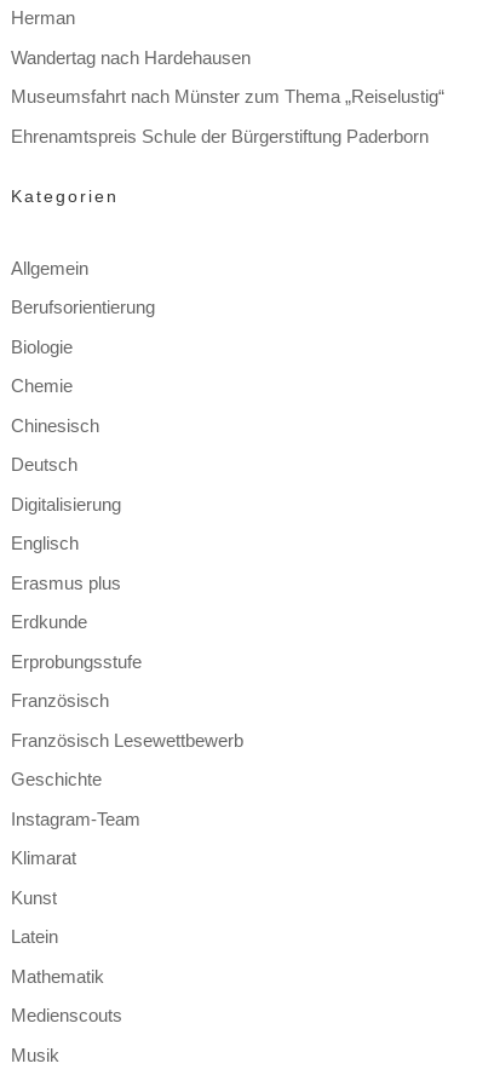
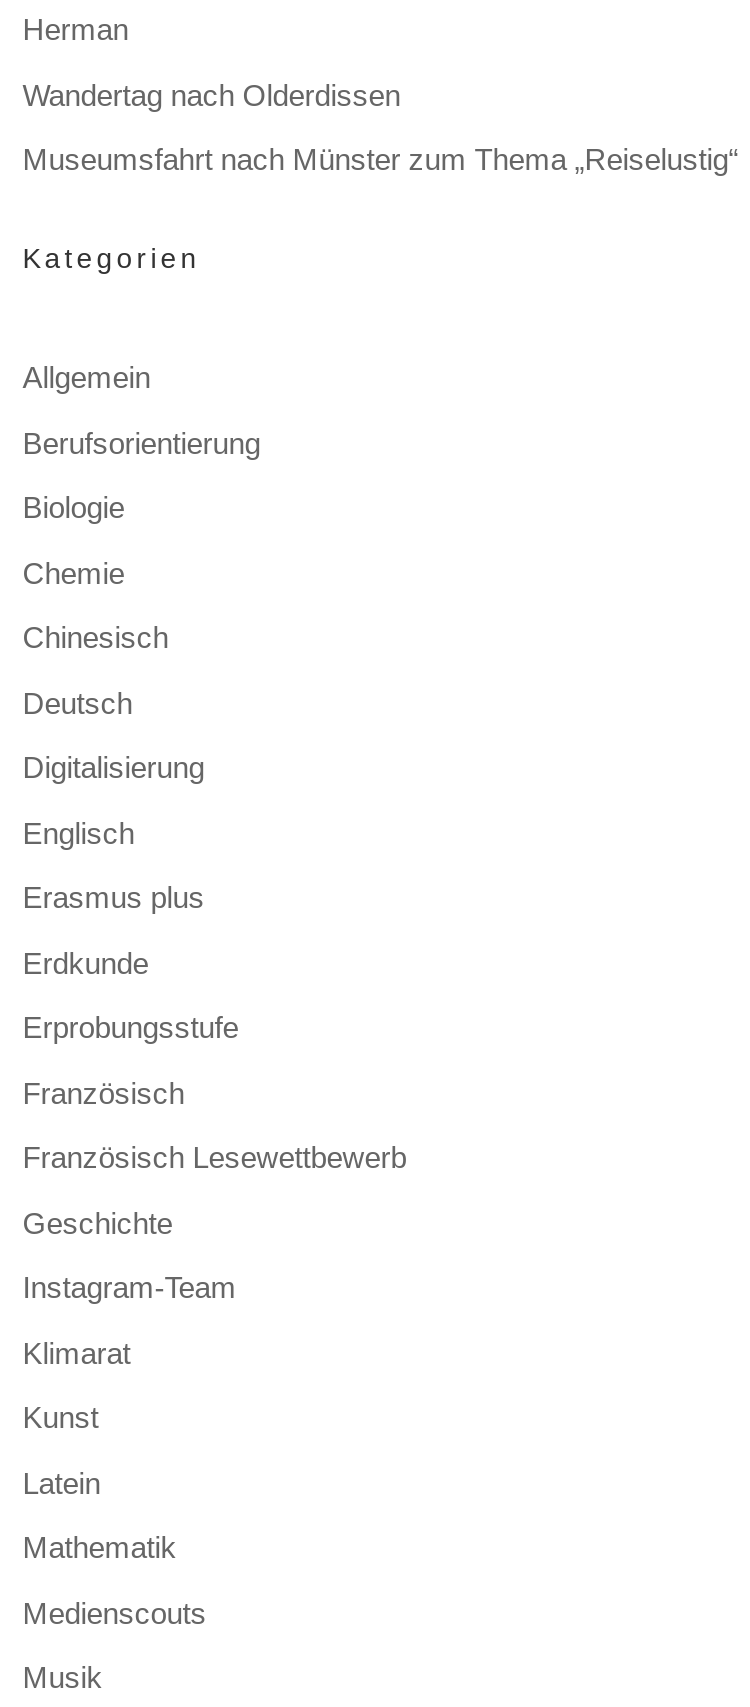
- Wandertag nach Hardehausen
+ Wandertag nach Olderdissen

- Ehrenamtspreis Schule der Bürgerstiftung Paderborn
